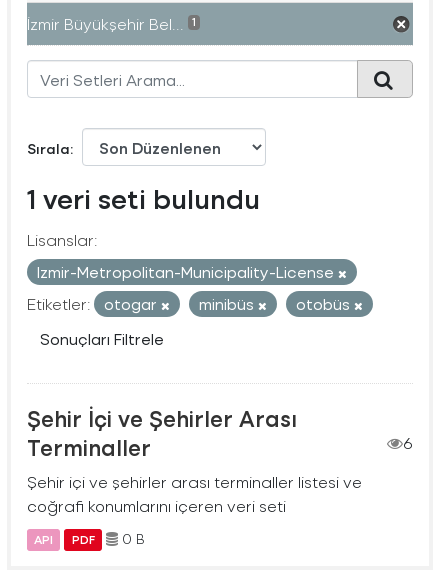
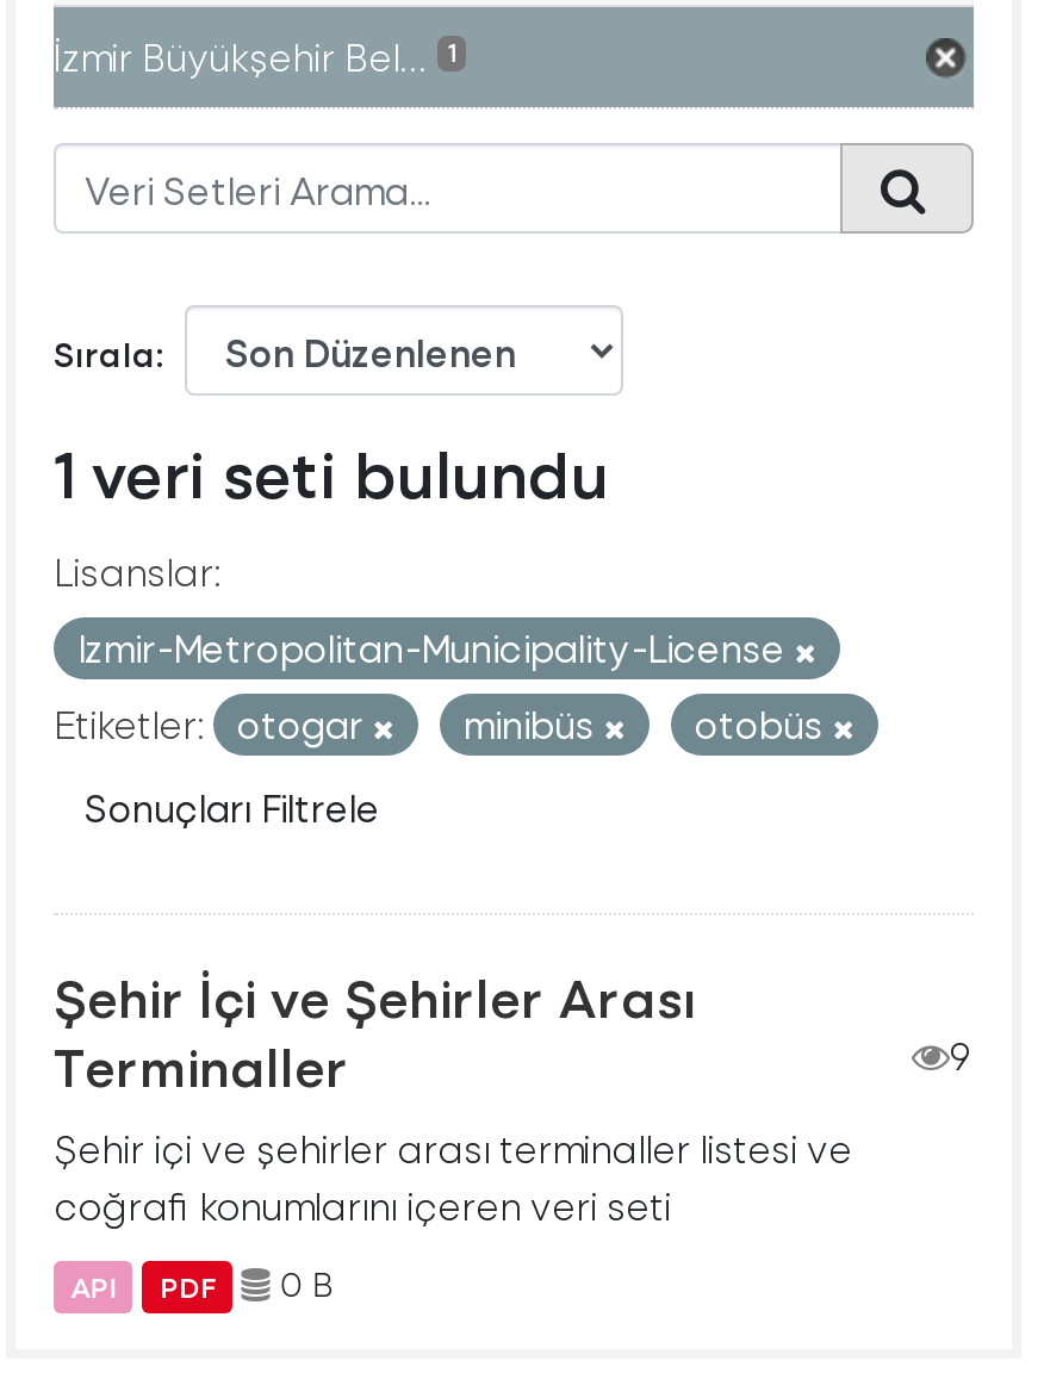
- 6
+ 9
